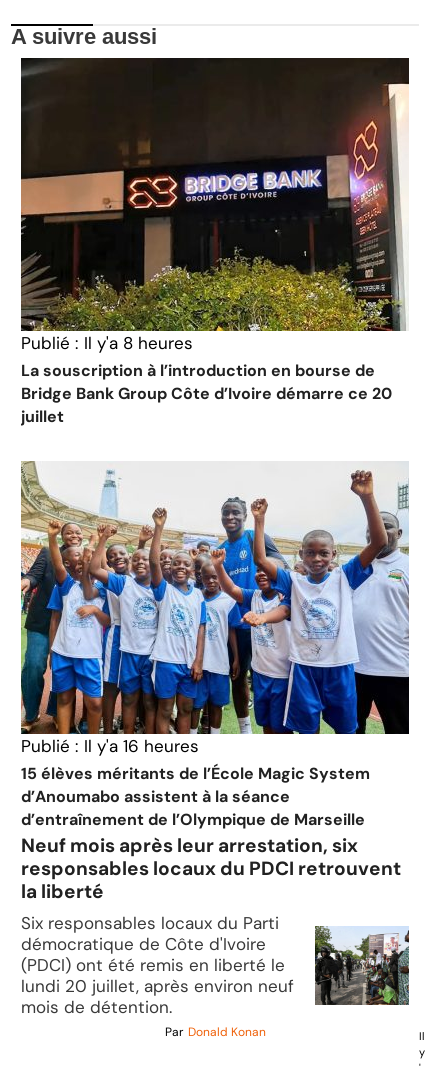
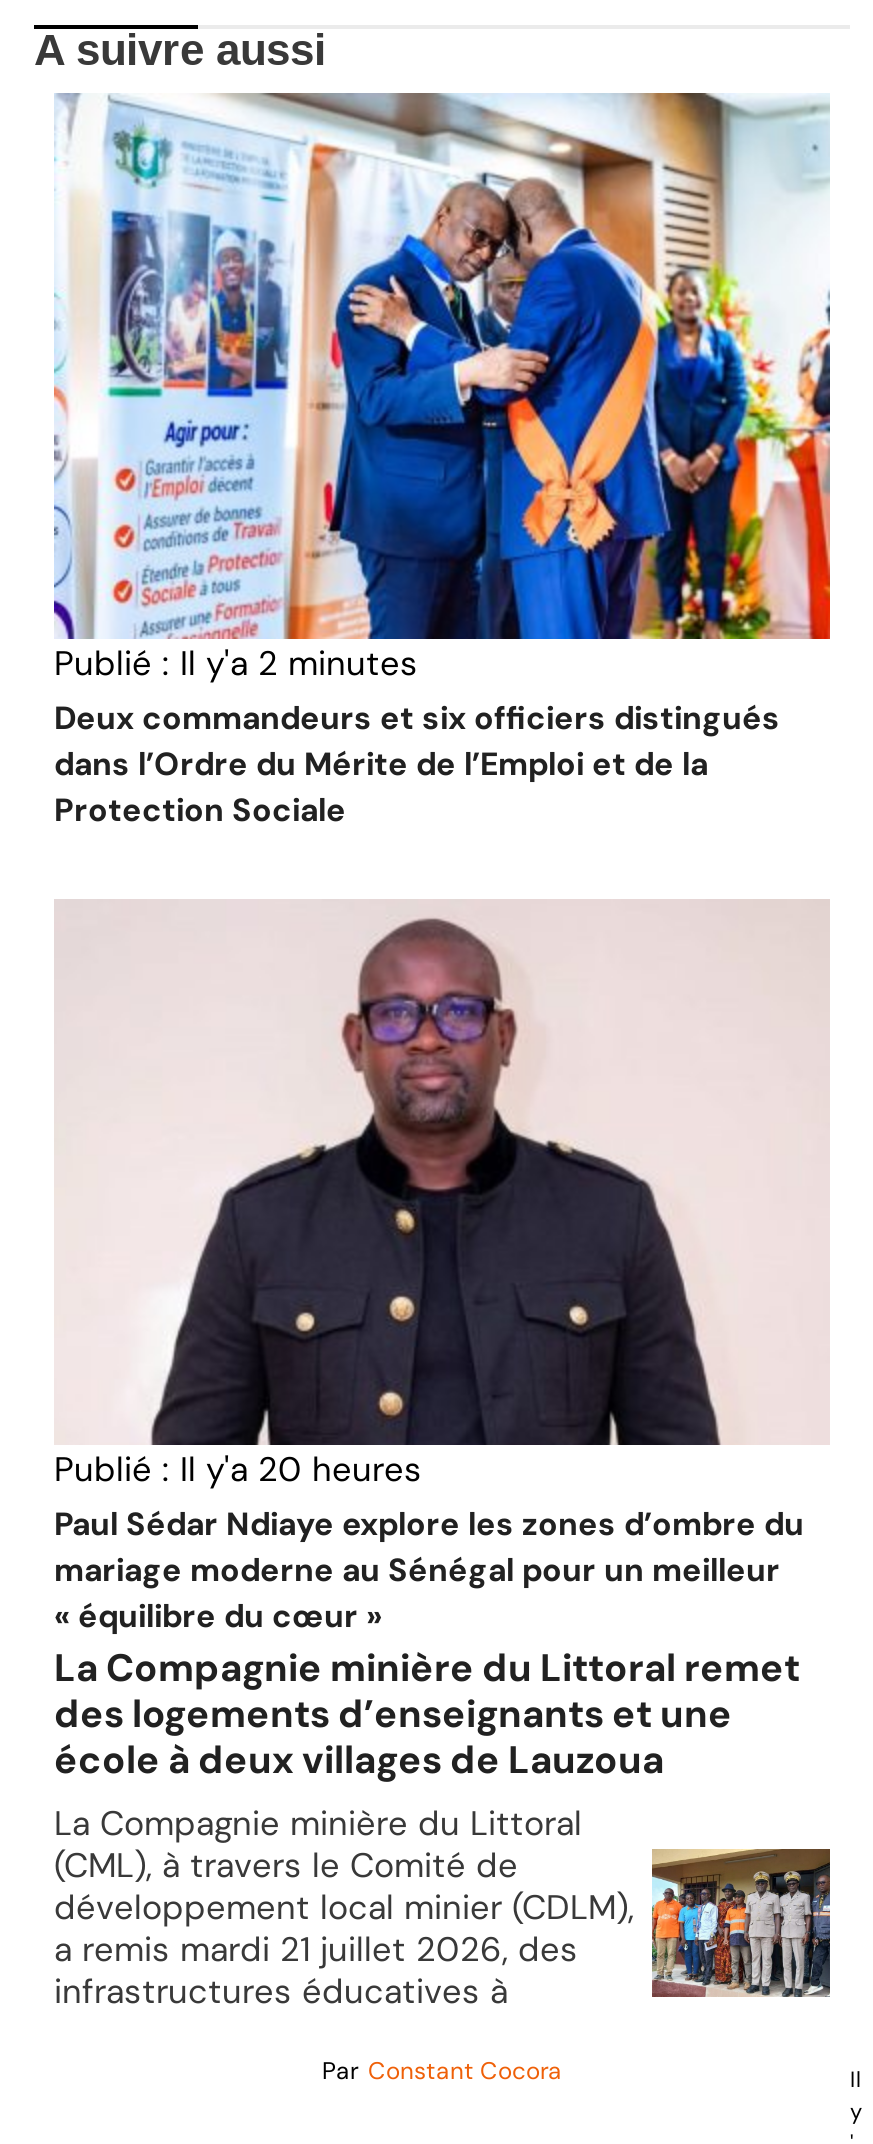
- [image]
- Publié : Il y'a 8 heures
- La souscription à l’introduction en bourse de
- Bridge Bank Group Côte d’Ivoire démarre ce 20
- juillet
+ [image]
+ Publié : Il y'a 2 minutes
+ Deux commandeurs et six officiers distingués
+ dans l’Ordre du Mérite de l’Emploi et de la
+ Protection Sociale

- [image]
- Publié : Il y'a 16 heures
- 15 élèves méritants de l’École Magic System
- d’Anoumabo assistent à la séance
- d’entraînement de l’Olympique de Marseille
- Neuf mois après leur arrestation, six
- responsables locaux du PDCI retrouvent
- la liberté
- Six responsables locaux du Parti
- démocratique de Côte d'Ivoire
- (PDCI) ont été remis en liberté le
- lundi 20 juillet, après environ neuf
- mois de détention.
- Par Donald Konan
+ [image]
+ Publié : Il y'a 20 heures
+ Paul Sédar Ndiaye explore les zones d’ombre du
+ mariage moderne au Sénégal pour un meilleur
+ « équilibre du cœur »
+ La Compagnie minière du Littoral remet
+ des logements d’enseignants et une
+ école à deux villages de Lauzoua
+ La Compagnie minière du Littoral
+ (CML), à travers le Comité de
+ développement local minier (CDLM),
+ a remis mardi 21 juillet 2026, des
+ infrastructures éducatives à
+ Par Constant Cocora

- [image]
+ [image]
